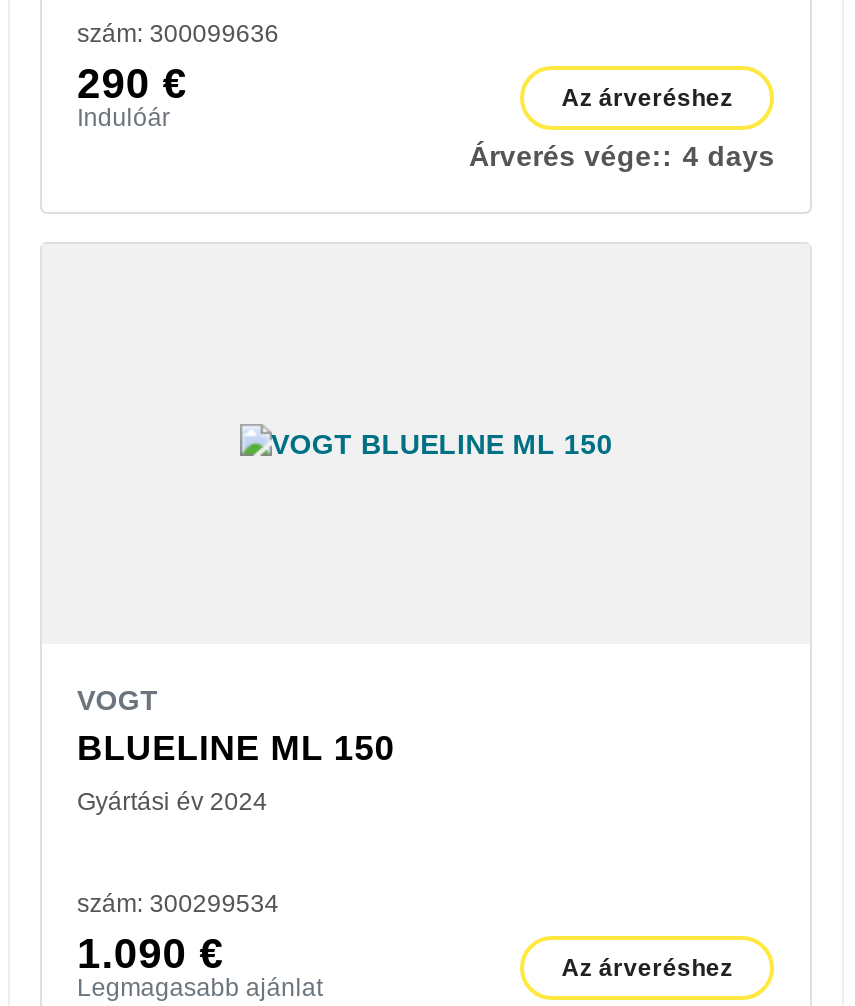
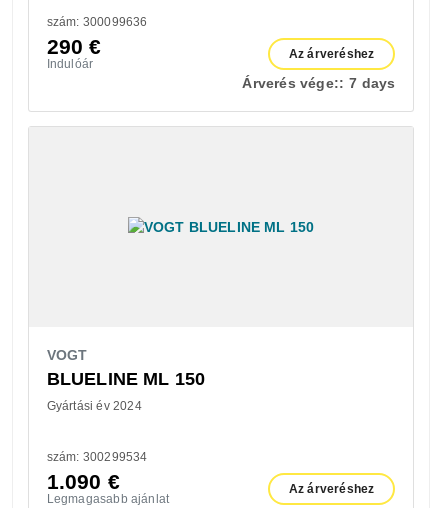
- Árverés vége:: 4 days
+ Árverés vége:: 7 days
